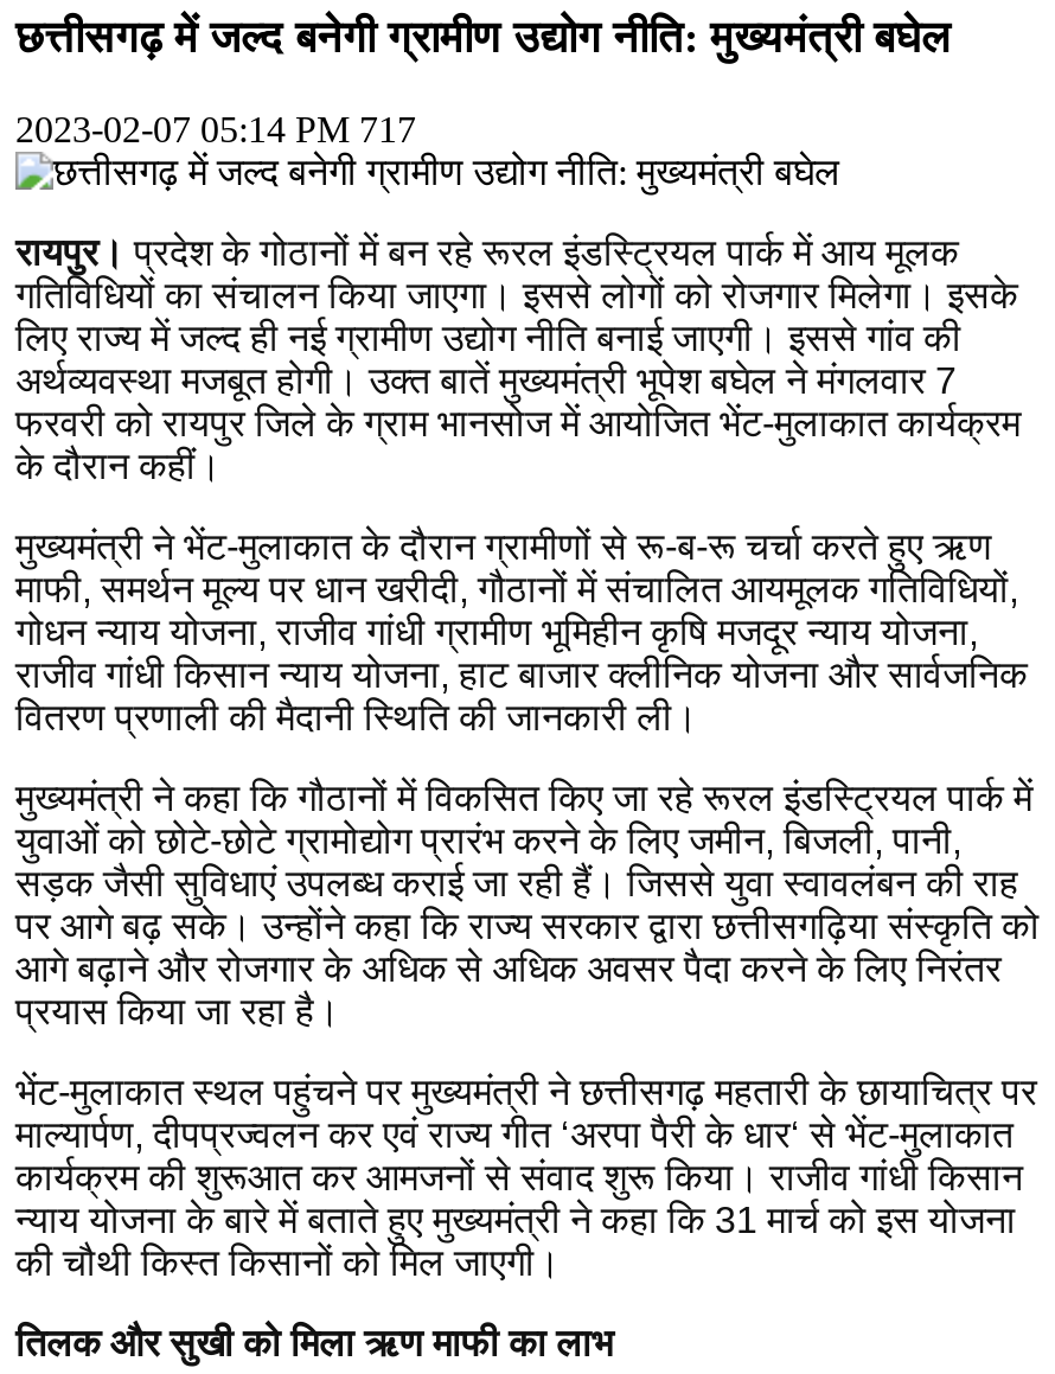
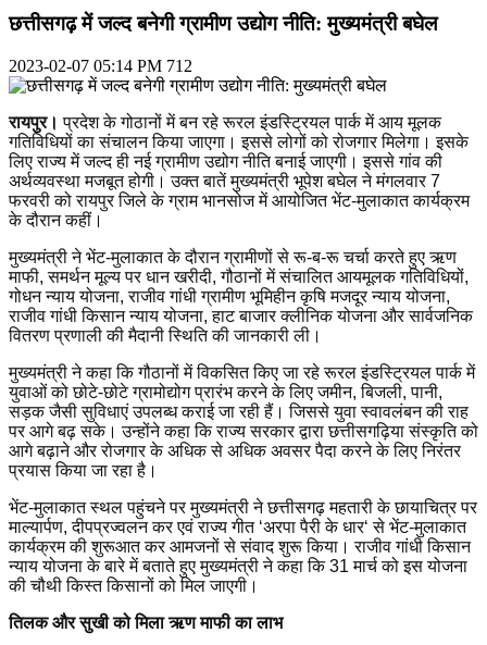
- 2023-02-07 05:14 PM 717
+ 2023-02-07 05:14 PM 712
